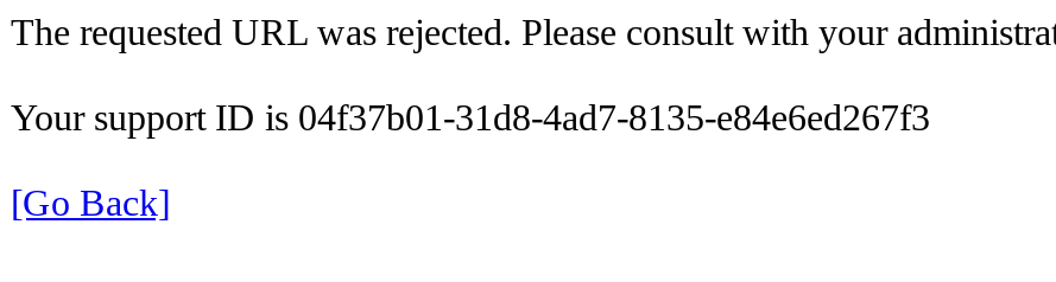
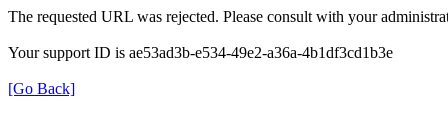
- Your support ID is 04f37b01-31d8-4ad7-8135-e84e6ed267f3
+ Your support ID is ae53ad3b-e534-49e2-a36a-4b1df3cd1b3e
